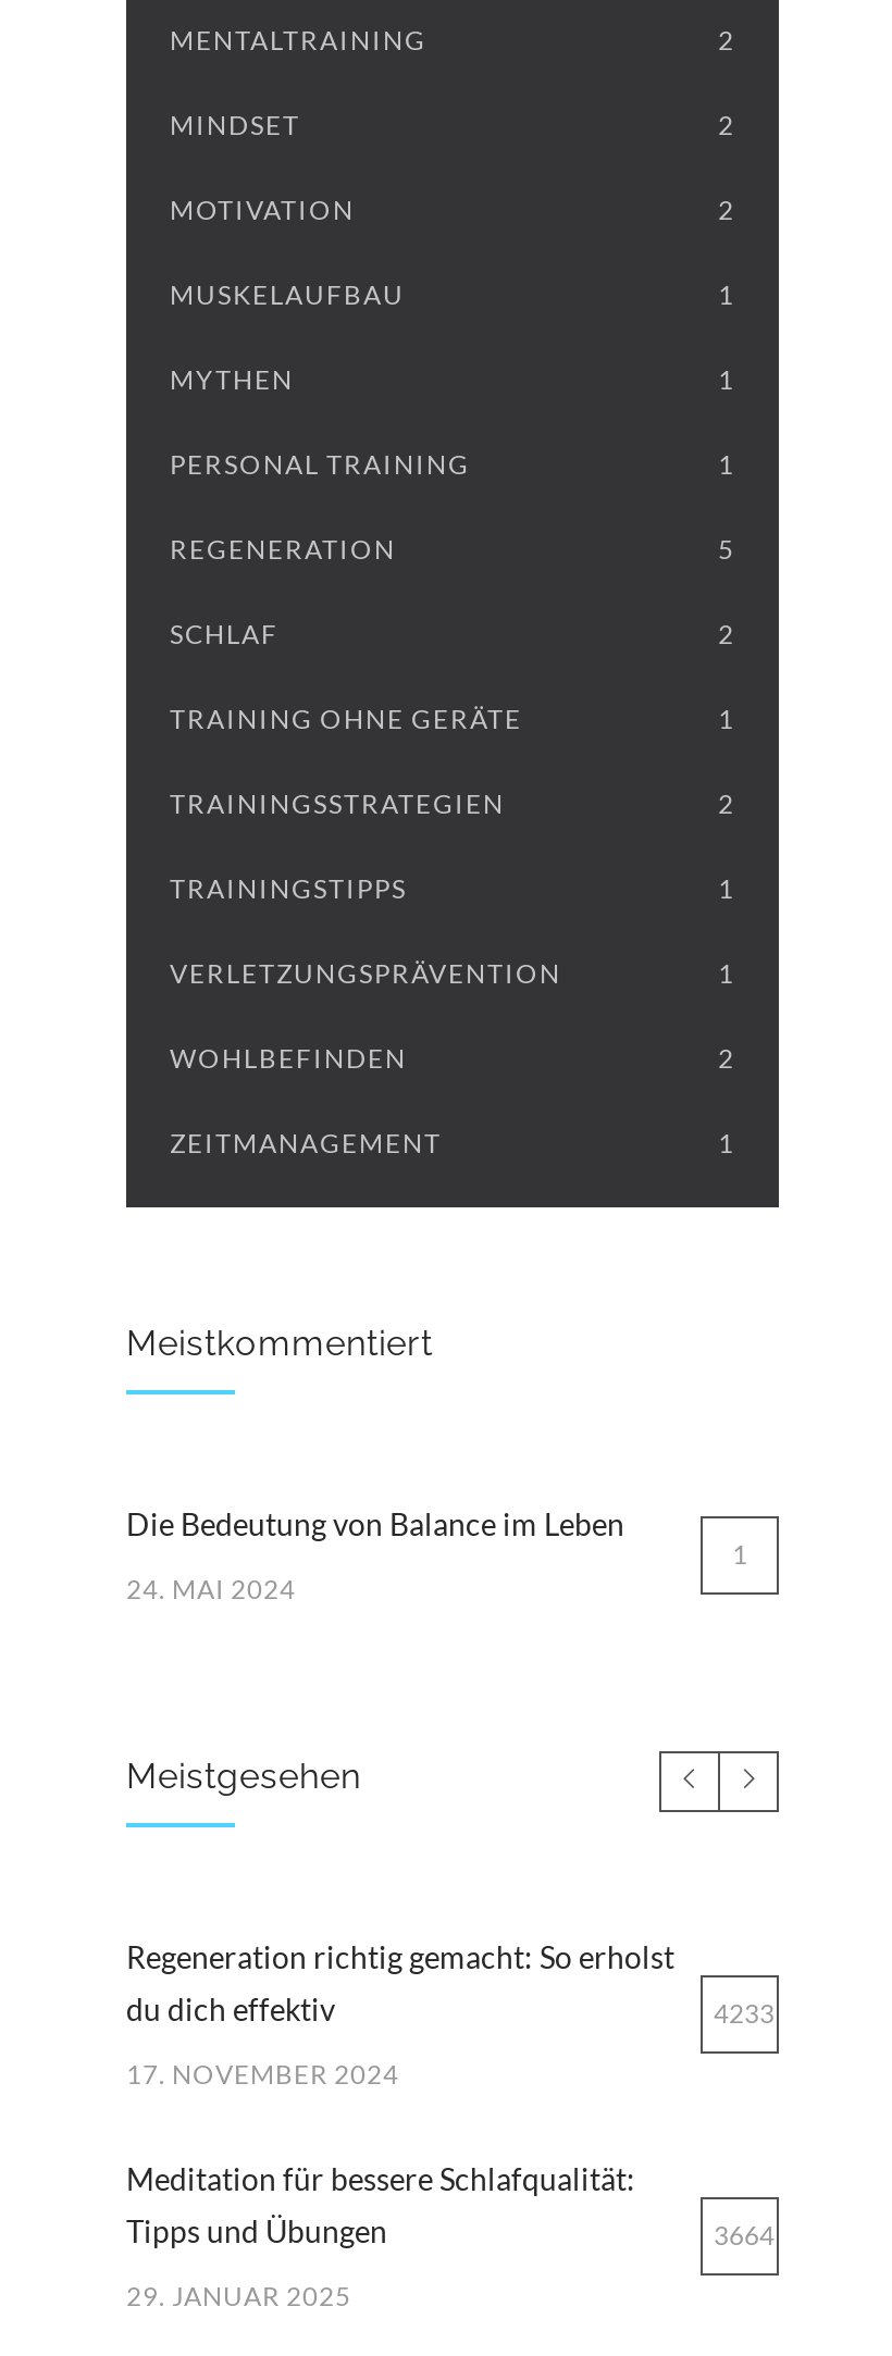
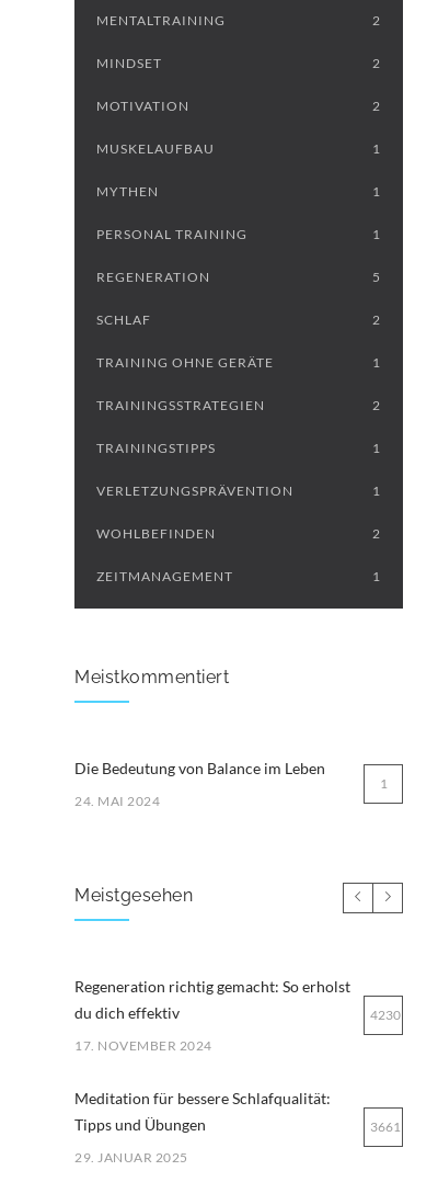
- 4233
+ 4230

- 3664
+ 3661
